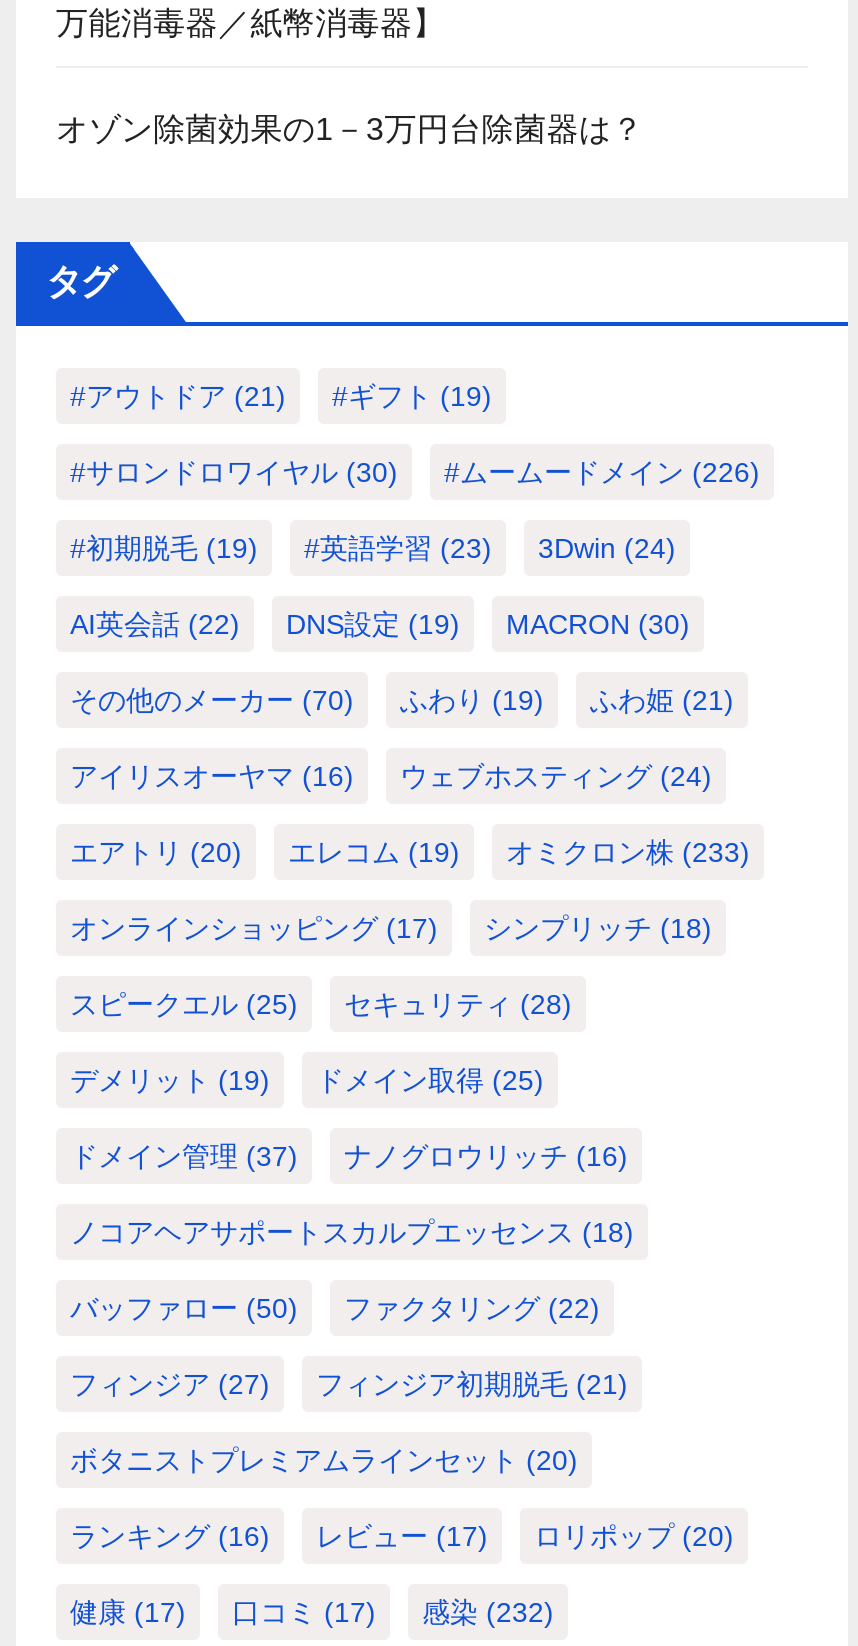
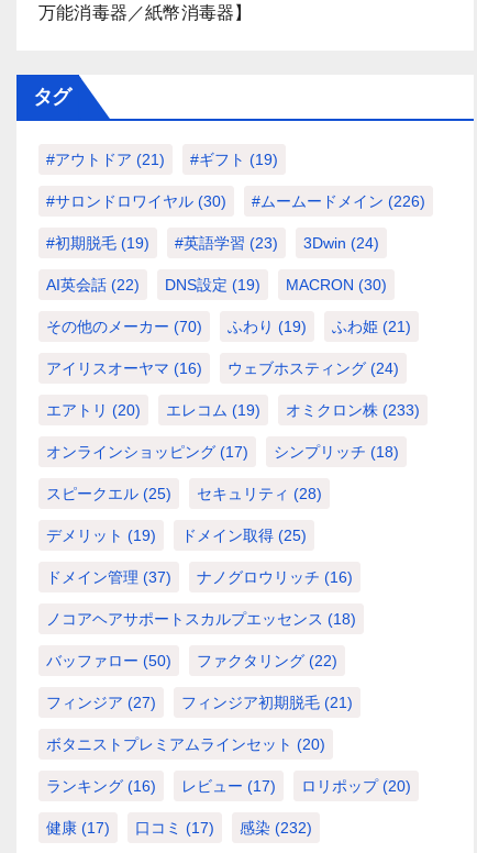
- オゾン除菌効果の1－3万円台除菌器は？
